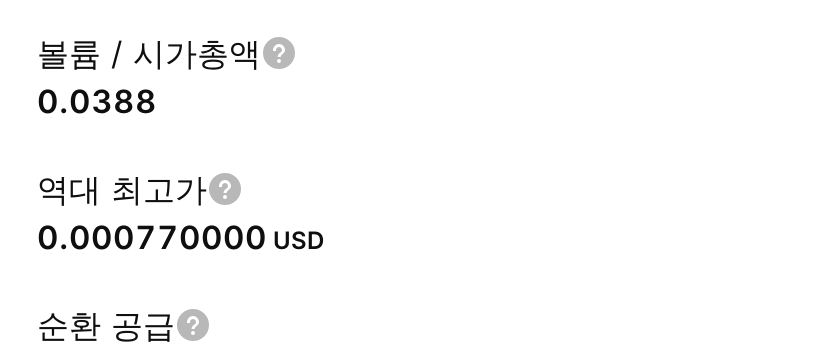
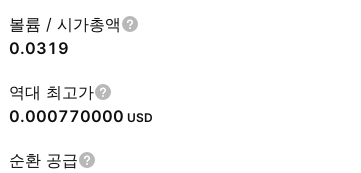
- 0.0388
+ 0.0319
